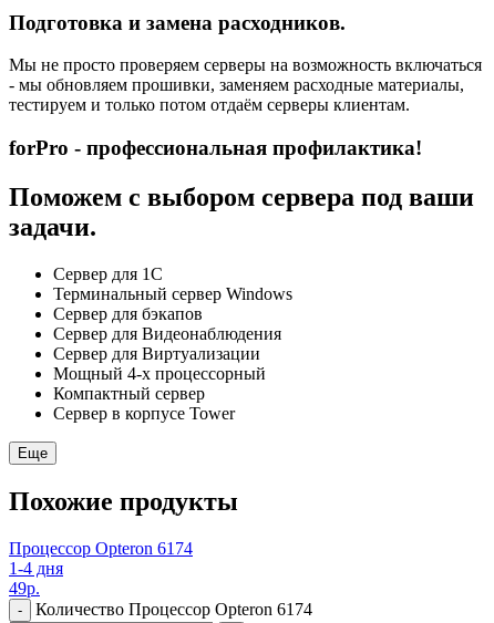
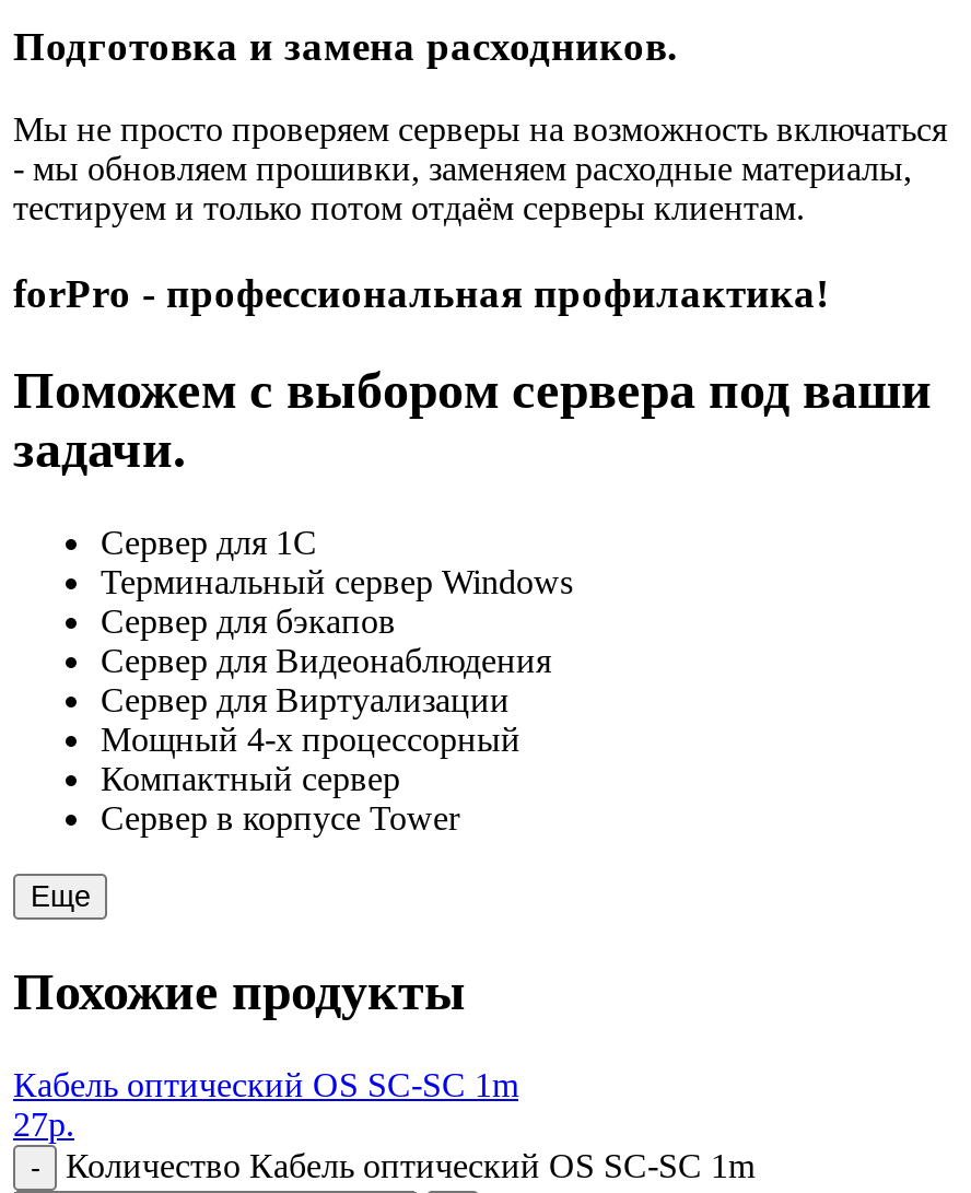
- Процессор Opteron 6174
- 1-4 дня
- 49р.
+ Кабель оптический OS SC-SC 1m
+ 27р.

- Количество Процессор Opteron 6174
+ Количество Кабель оптический OS SC-SC 1m
